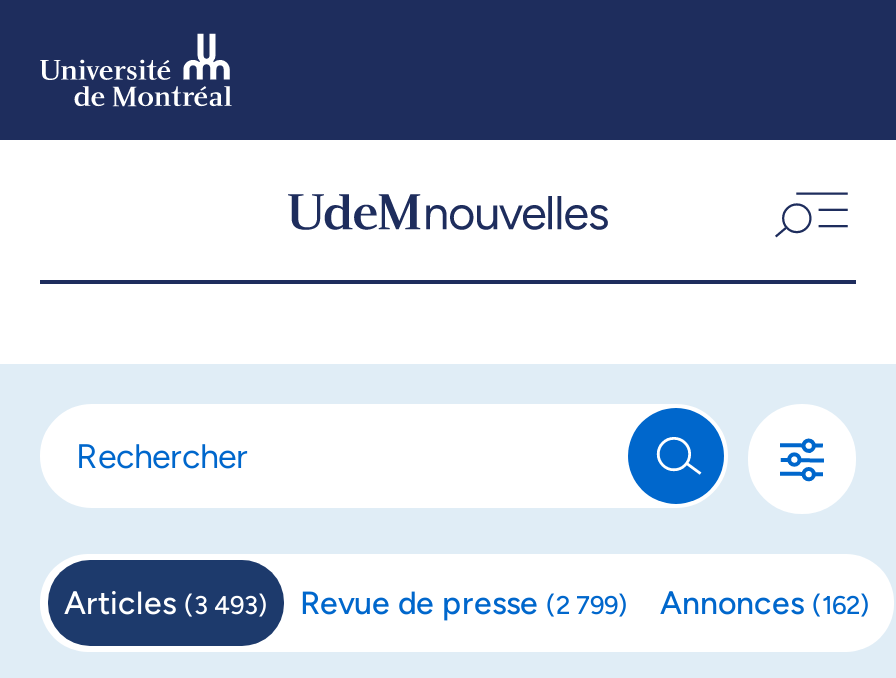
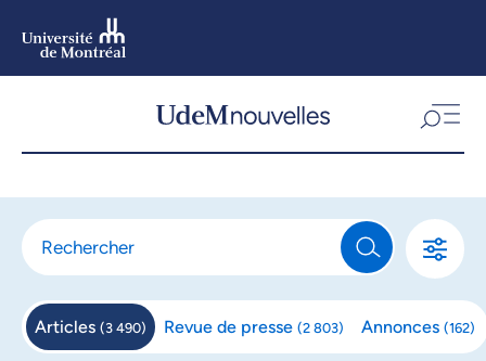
- Articles (3 493)
+ Articles (3 490)

- Revue de presse (2 799)
+ Revue de presse (2 803)
